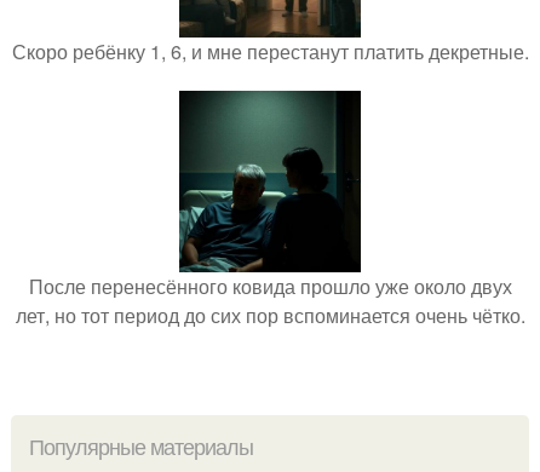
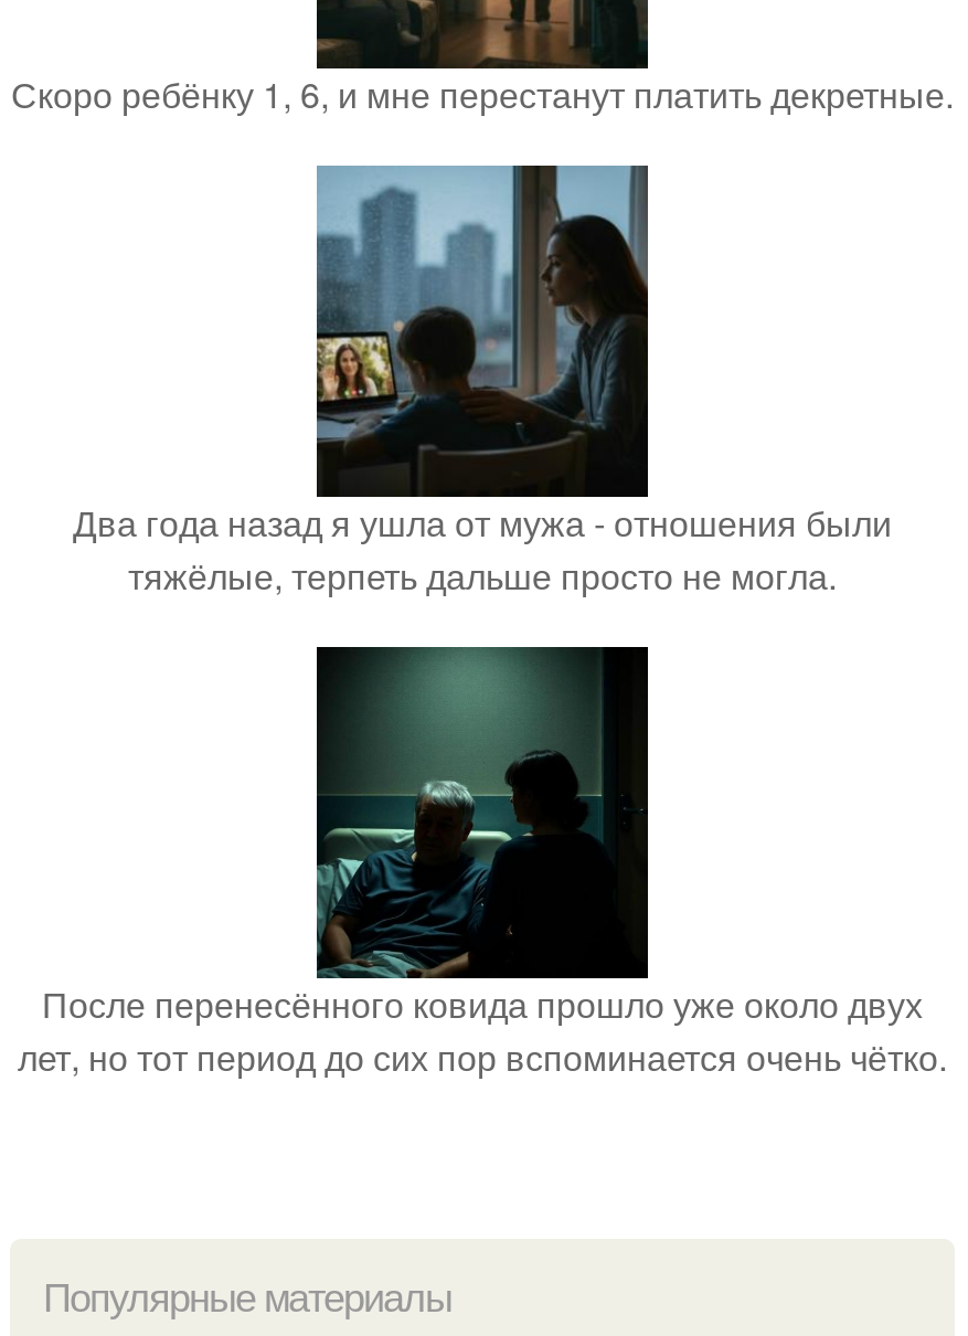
+ [image]
+ Два года назад я ушла от мужа - отношения были
+ тяжёлые, терпеть дальше просто не могла.
